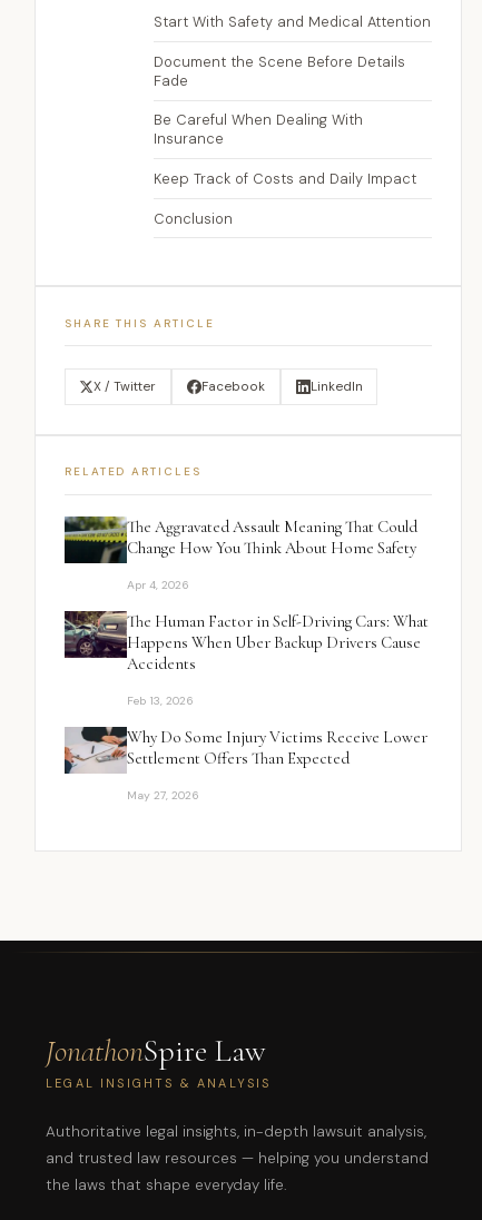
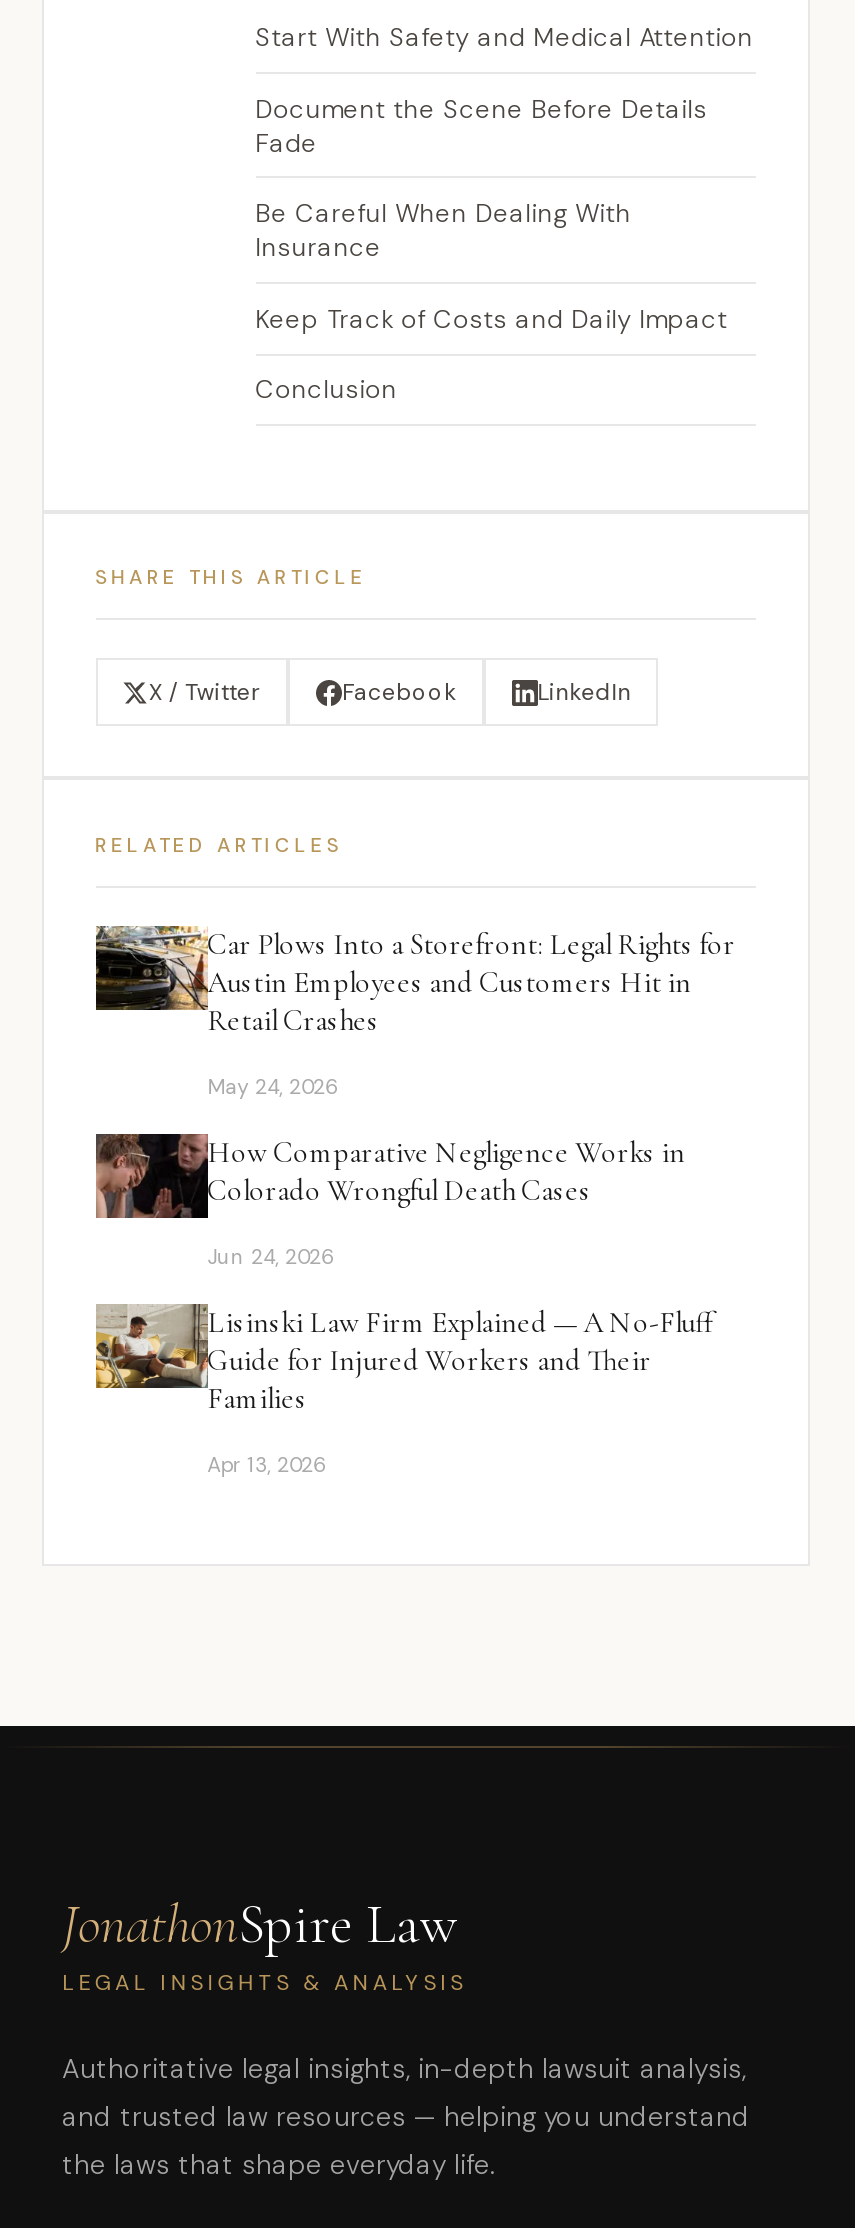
- [image]
- The Aggravated Assault Meaning That Could
- Change How You Think About Home Safety
+ [image]
+ Car Plows Into a Storefront: Legal Rights for
+ Austin Employees and Customers Hit in
+ Retail Crashes

- Apr 4, 2026
+ May 24, 2026

- [image]
- The Human Factor in Self-Driving Cars: What
- Happens When Uber Backup Drivers Cause
- Accidents
+ [image]
+ How Comparative Negligence Works in
+ Colorado Wrongful Death Cases

- Feb 13, 2026
+ Jun 24, 2026

- [image]
- Why Do Some Injury Victims Receive Lower
- Settlement Offers Than Expected
+ [image]
+ Lisinski Law Firm Explained — A No-Fluff
+ Guide for Injured Workers and Their
+ Families

- May 27, 2026
+ Apr 13, 2026
